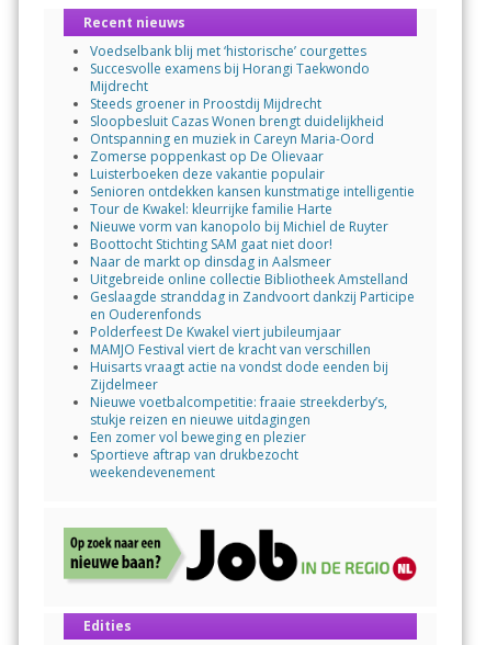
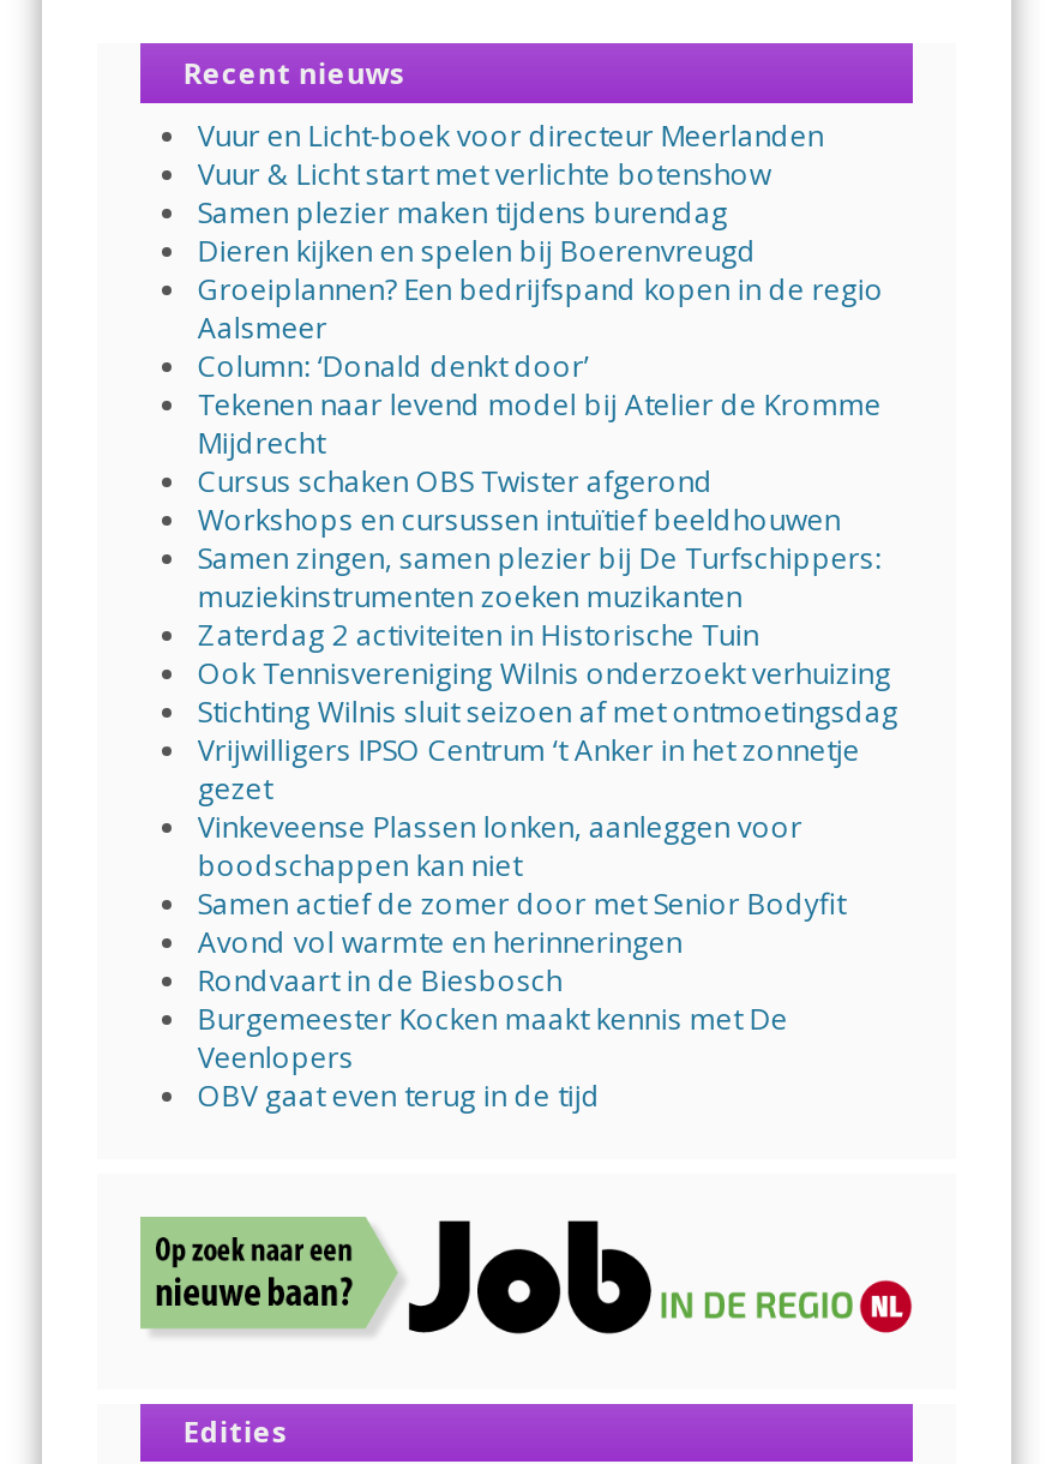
- Voedselbank blij met ‘historische’ courgettes
- Succesvolle examens bij Horangi Taekwondo
+ Vuur en Licht-boek voor directeur Meerlanden
+ Vuur & Licht start met verlichte botenshow
+ Samen plezier maken tijdens burendag
+ Dieren kijken en spelen bij Boerenvreugd
+ Groeiplannen? Een bedrijfspand kopen in de regio
+ Aalsmeer
+ Column: ‘Donald denkt door’
+ Tekenen naar levend model bij Atelier de Kromme

moved down: Mijdrecht

- Steeds groener in Proostdij Mijdrecht
- Sloopbesluit Cazas Wonen brengt duidelijkheid
- Ontspanning en muziek in Careyn Maria-Oord
- Zomerse poppenkast op De Olievaar
- Luisterboeken deze vakantie populair
- Senioren ontdekken kansen kunstmatige intelligentie
- Tour de Kwakel: kleurrijke familie Harte
- Nieuwe vorm van kanopolo bij Michiel de Ruyter
- Boottocht Stichting SAM gaat niet door!
- Naar de markt op dinsdag in Aalsmeer
- Uitgebreide online collectie Bibliotheek Amstelland
- Geslaagde stranddag in Zandvoort dankzij Participe
- en Ouderenfonds
- Polderfeest De Kwakel viert jubileumjaar
- MAMJO Festival viert de kracht van verschillen
- Huisarts vraagt actie na vondst dode eenden bij
- Zijdelmeer
- Nieuwe voetbalcompetitie: fraaie streekderby’s,
- stukje reizen en nieuwe uitdagingen
- Een zomer vol beweging en plezier
- Sportieve aftrap van drukbezocht
- weekendevenement
+ Cursus schaken OBS Twister afgerond
+ Workshops en cursussen intuïtief beeldhouwen
+ Samen zingen, samen plezier bij De Turfschippers:
+ muziekinstrumenten zoeken muzikanten
+ Zaterdag 2 activiteiten in Historische Tuin
+ Ook Tennisvereniging Wilnis onderzoekt verhuizing
+ Stichting Wilnis sluit seizoen af met ontmoetingsdag
+ Vrijwilligers IPSO Centrum ‘t Anker in het zonnetje
+ gezet
+ Vinkeveense Plassen lonken, aanleggen voor
+ boodschappen kan niet
+ Samen actief de zomer door met Senior Bodyfit
+ Avond vol warmte en herinneringen
+ Rondvaart in de Biesbosch
+ Burgemeester Kocken maakt kennis met De
+ Veenlopers
+ OBV gaat even terug in de tijd
